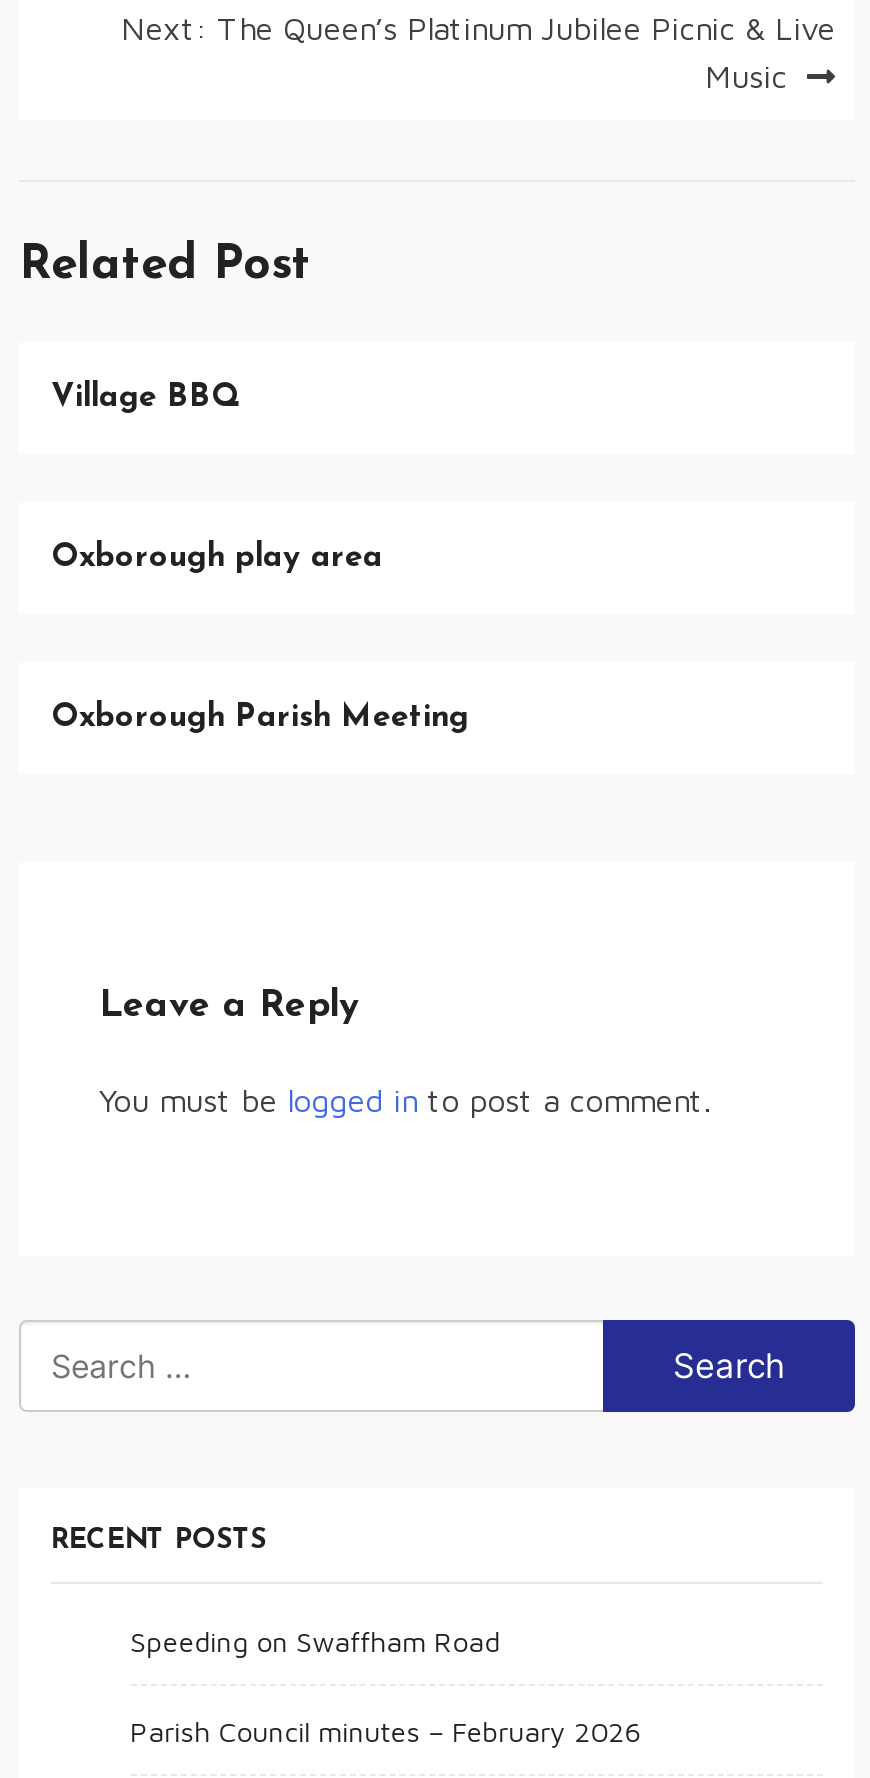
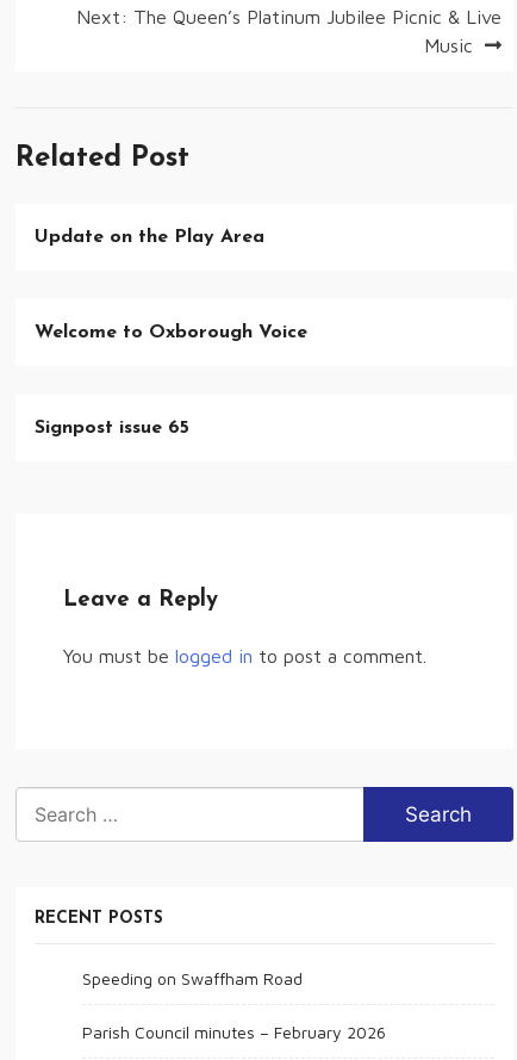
- Village BBQ
+ Update on the Play Area

- Oxborough play area
+ Welcome to Oxborough Voice

- Oxborough Parish Meeting
+ Signpost issue 65
